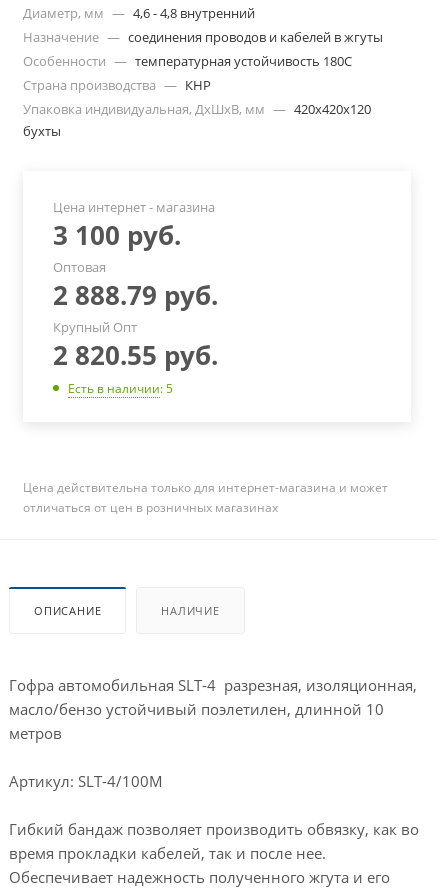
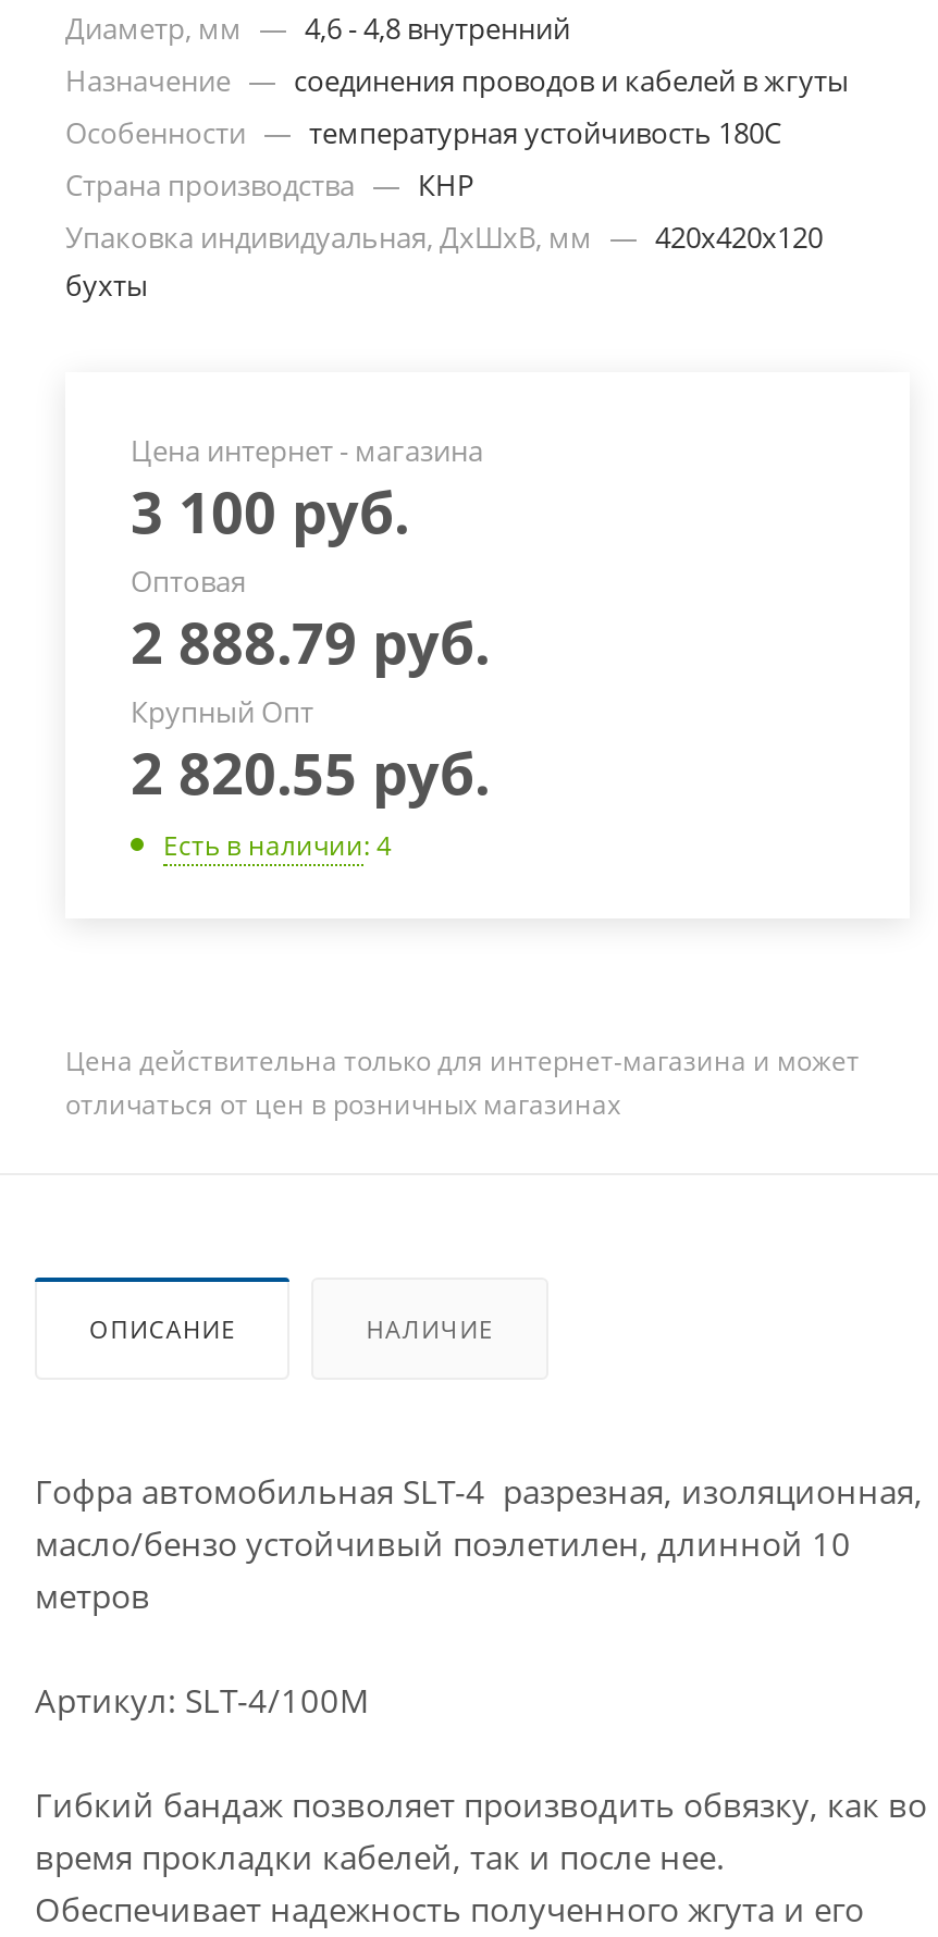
- Есть в наличии: 5
+ Есть в наличии: 4
